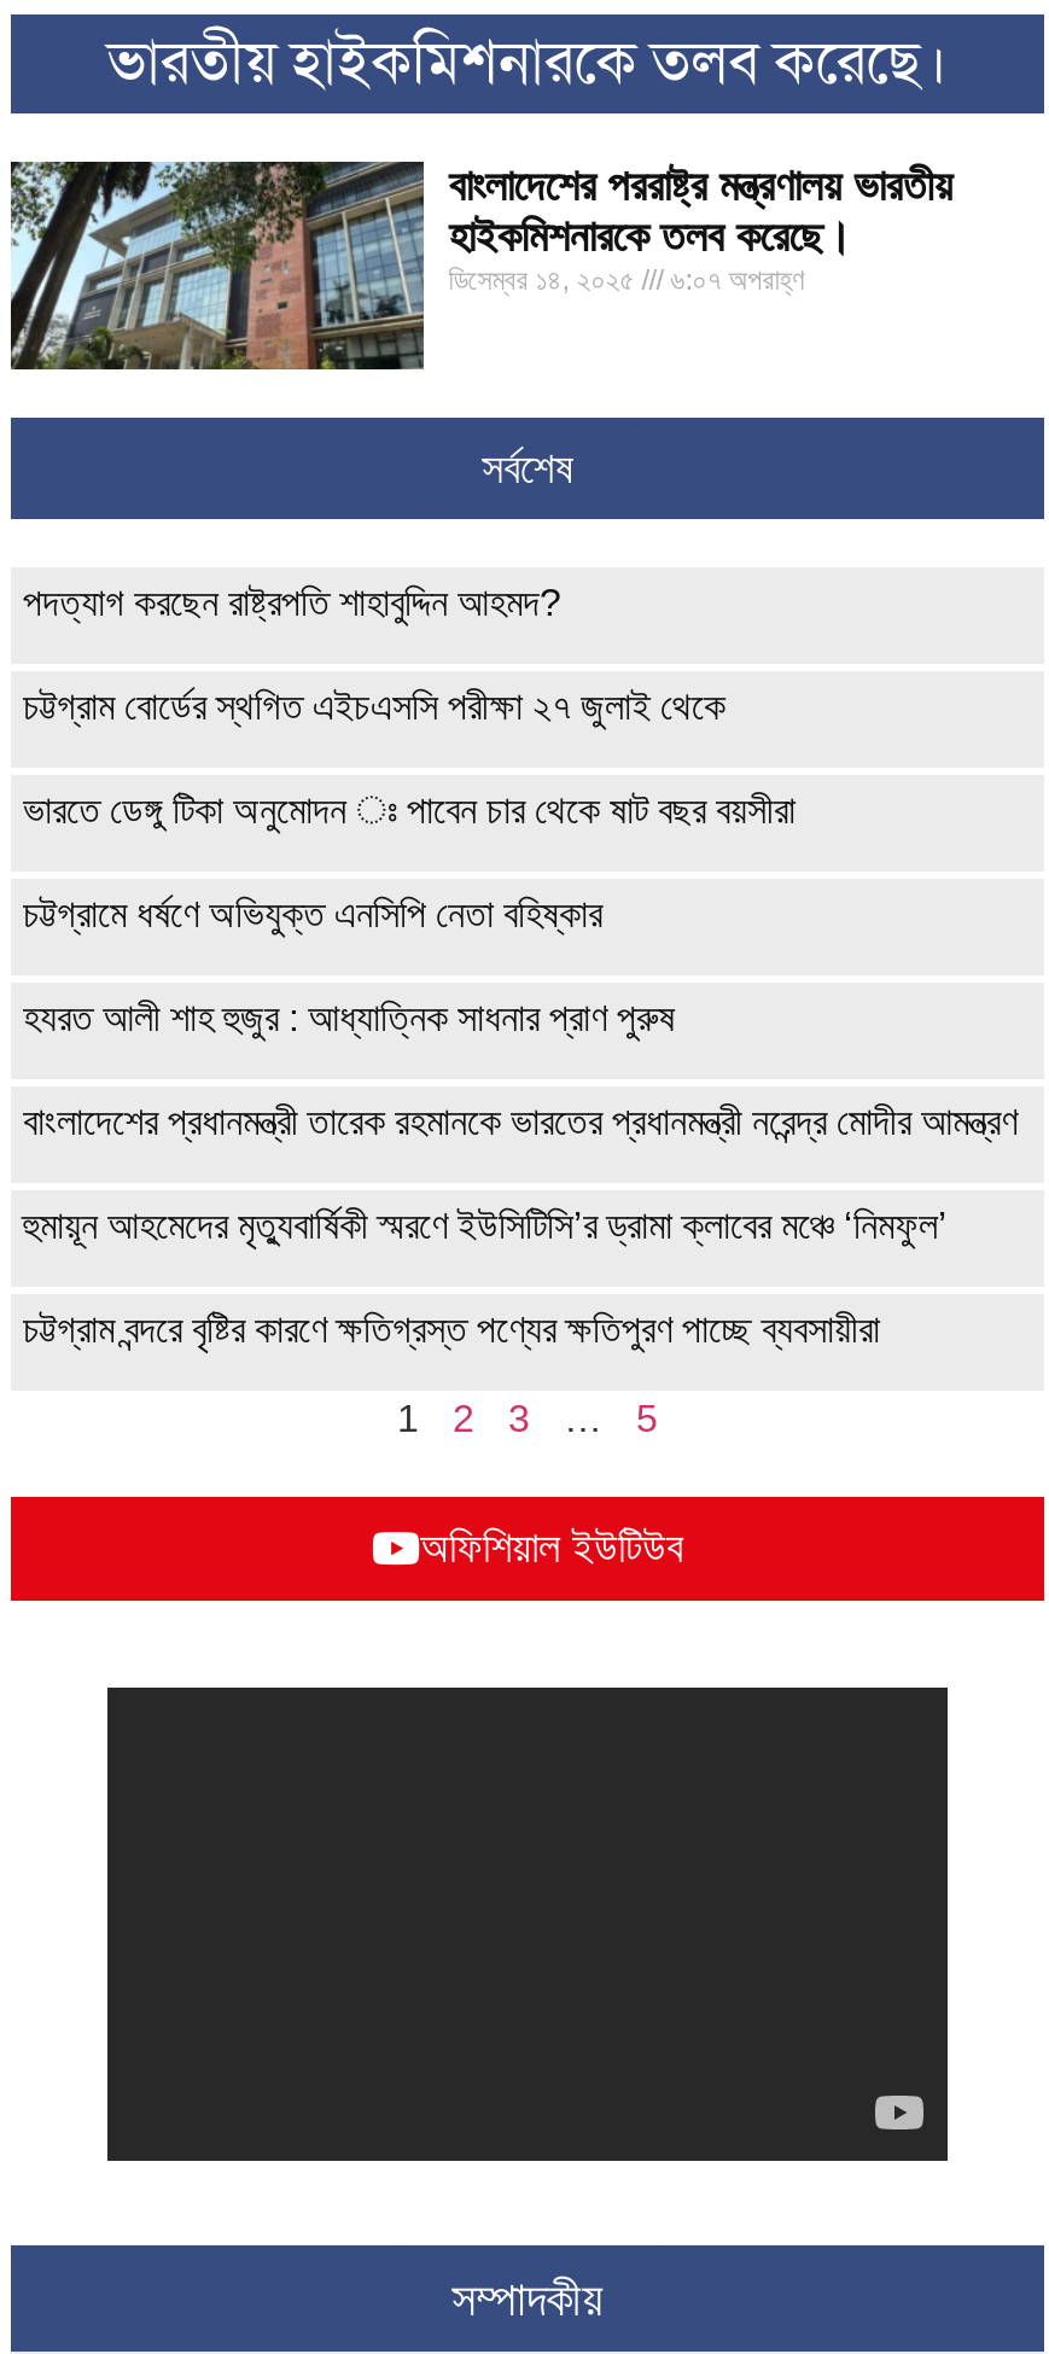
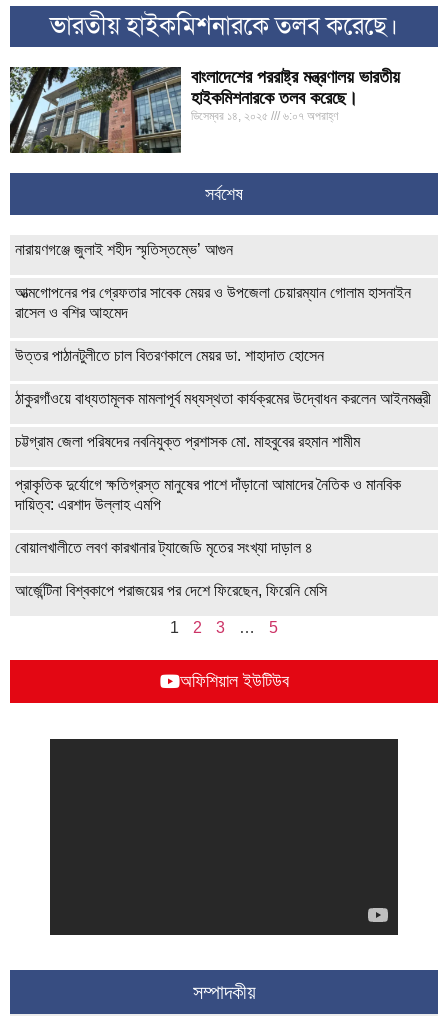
- পদত্যাগ করছেন রাষ্ট্রপতি শাহাবুদ্দিন আহমদ?
+ নারায়ণগঞ্জে জুলাই শহীদ স্মৃতিস্তম্ভে’ আগুন

- চট্টগ্রাম বোর্ডের স্থগিত এইচএসসি পরীক্ষা ২৭ জুলাই থেকে
+ আত্মগোপনের পর গ্রেফতার সাবেক মেয়র ও উপজেলা চেয়ারম্যান গোলাম হাসনাইন
+ রাসেল ও বশির আহমেদ

- ভারতে ডেঙ্গু টিকা অনুমোদন ঃ পাবেন চার থেকে ষাট বছর বয়সীরা
+ উত্তর পাঠানটুলীতে চাল বিতরণকালে মেয়র ডা. শাহাদাত হোসেন

- চট্টগ্রামে ধর্ষণে অভিযুক্ত এনসিপি নেতা বহিষ্কার
+ ঠাকুরগাঁওয়ে বাধ্যতামূলক মামলাপূর্ব মধ্যস্থতা কার্যক্রমের উদ্বোধন করলেন আইনমন্ত্রী

- হযরত আলী শাহ হুজুর : আধ্যাত্নিক সাধনার প্রাণ পুরুষ
+ চট্টগ্রাম জেলা পরিষদের নবনিযুক্ত প্রশাসক মো. মাহবুবের রহমান শামীম

- বাংলাদেশের প্রধানমন্ত্রী তারেক রহমানকে ভারতের প্রধানমন্ত্রী নরেন্দ্র মোদীর আমন্ত্রণ
+ প্রাকৃতিক দুর্যোগে ক্ষতিগ্রস্ত মানুষের পাশে দাঁড়ানো আমাদের নৈতিক ও মানবিক
+ দায়িত্ব: এরশাদ উল্লাহ এমপি

- হুমায়ূন আহমেদের মৃত্যুবার্ষিকী স্মরণে ইউসিটিসি’র ড্রামা ক্লাবের মঞ্চে ‘নিমফুল’
+ বোয়ালখালীতে লবণ কারখানার ট্যাজেডি মৃতের সংখ্যা দাড়াল ৪

- চট্টগ্রাম বন্দরে বৃষ্টির কারণে ক্ষতিগ্রস্ত পণ্যের ক্ষতিপুরণ পাচ্ছে ব্যবসায়ীরা
+ আর্জেন্টিনা বিশ্বকাপে পরাজয়ের পর দেশে ফিরেছেন, ফিরেনি মেসি
